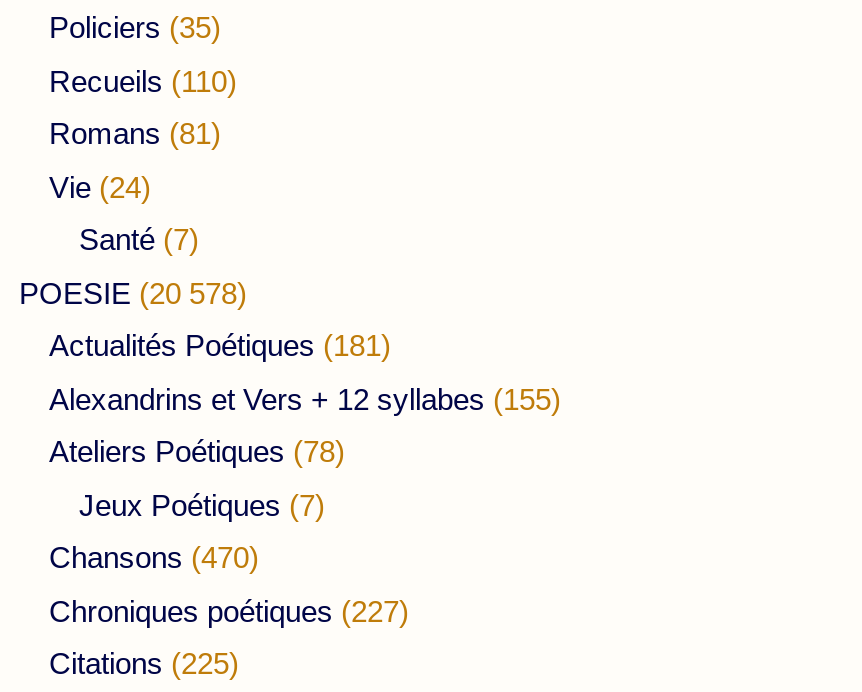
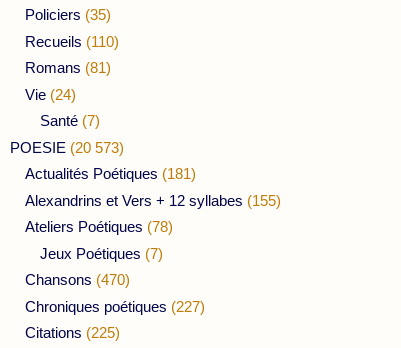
- POESIE (20 578)
+ POESIE (20 573)
